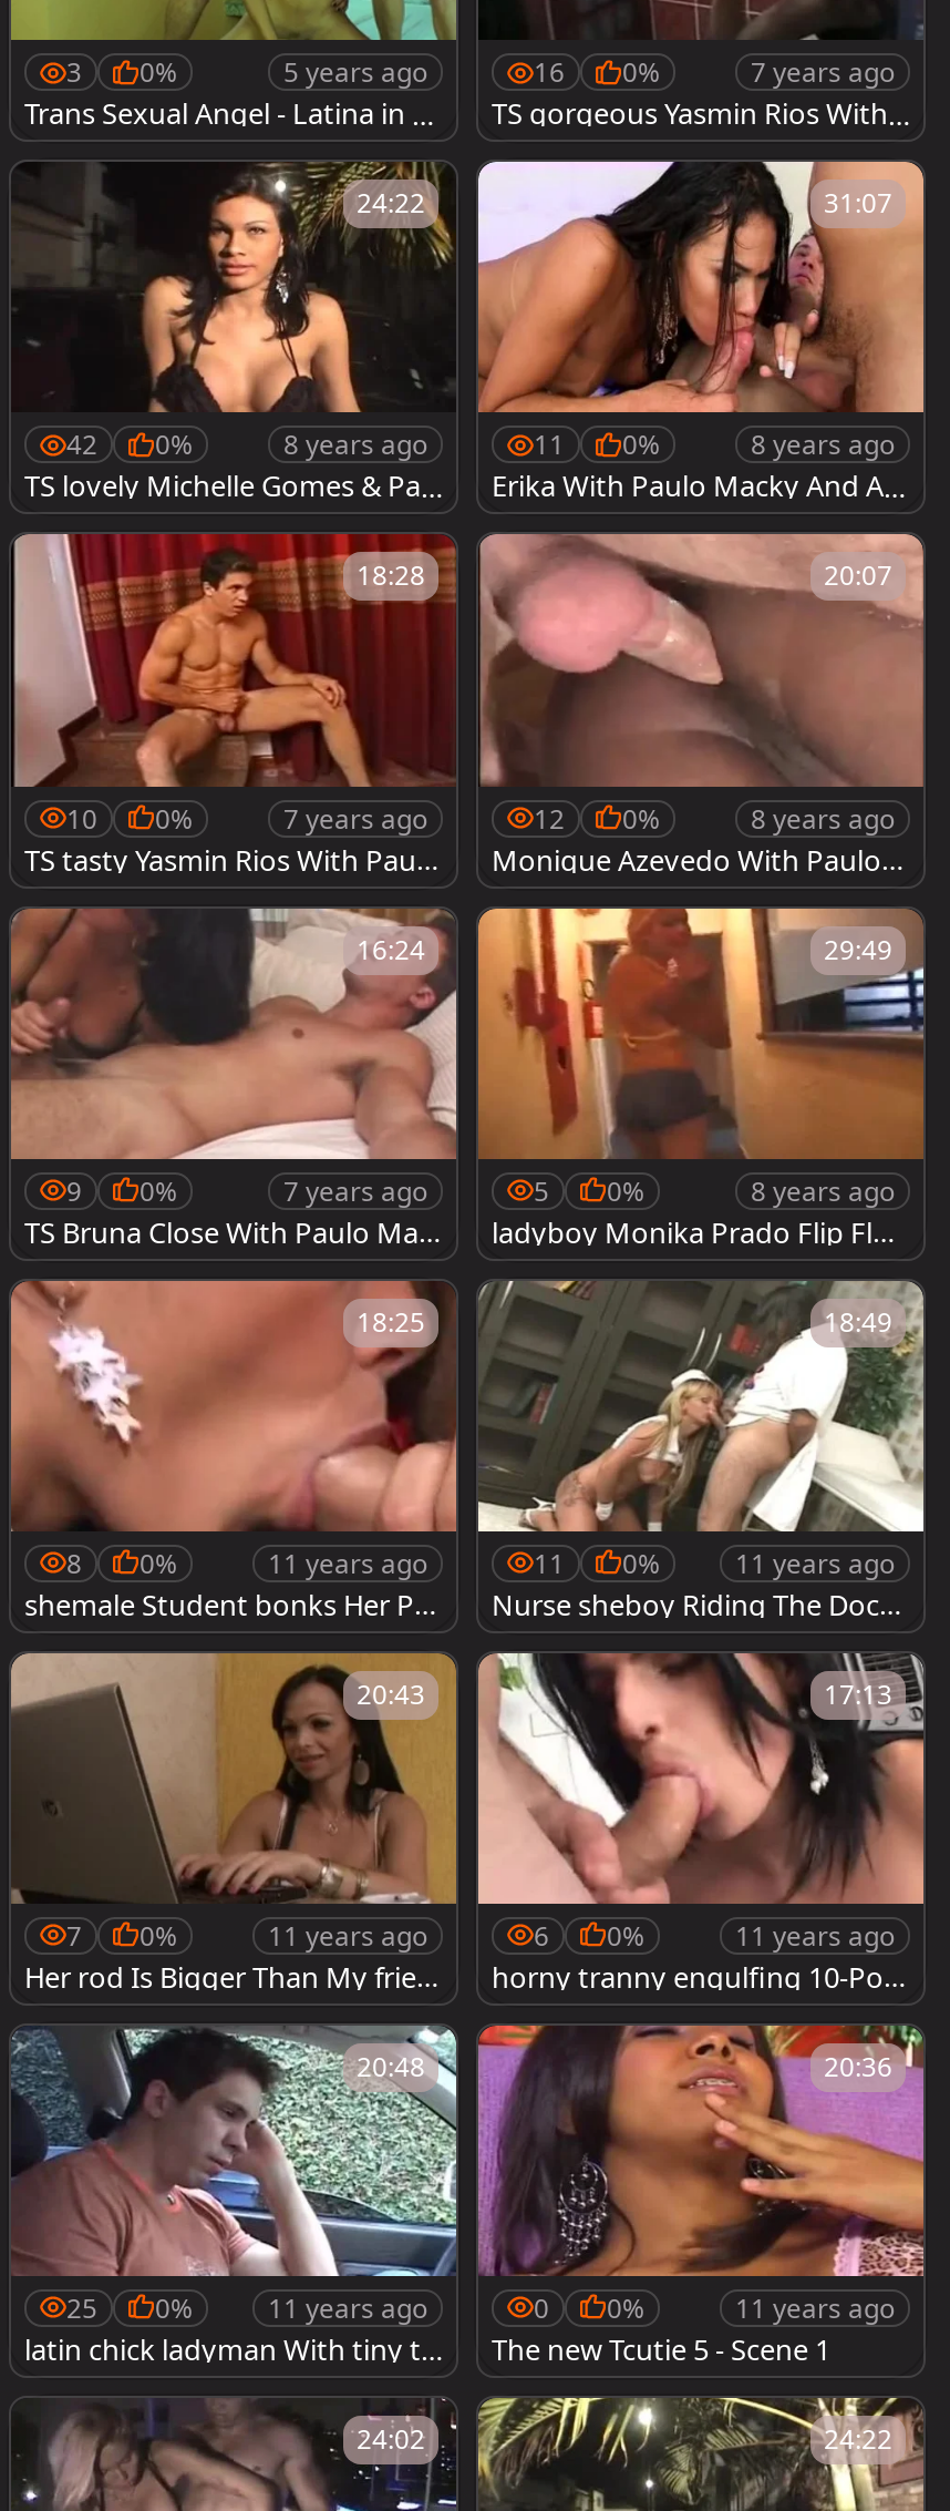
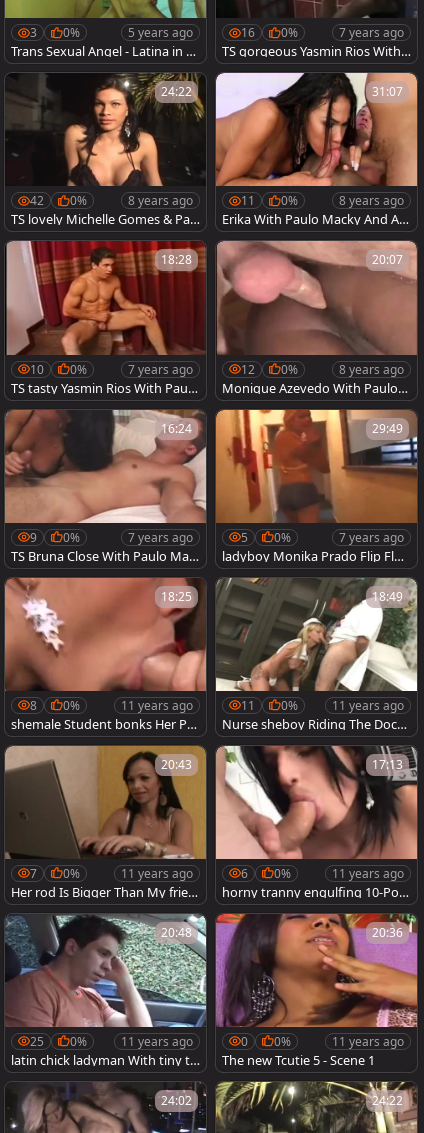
- 8 years ago
+ 7 years ago
